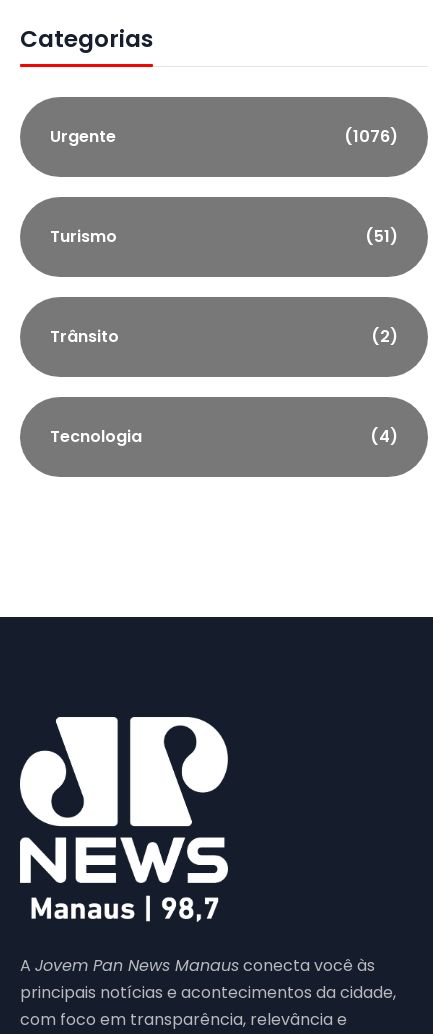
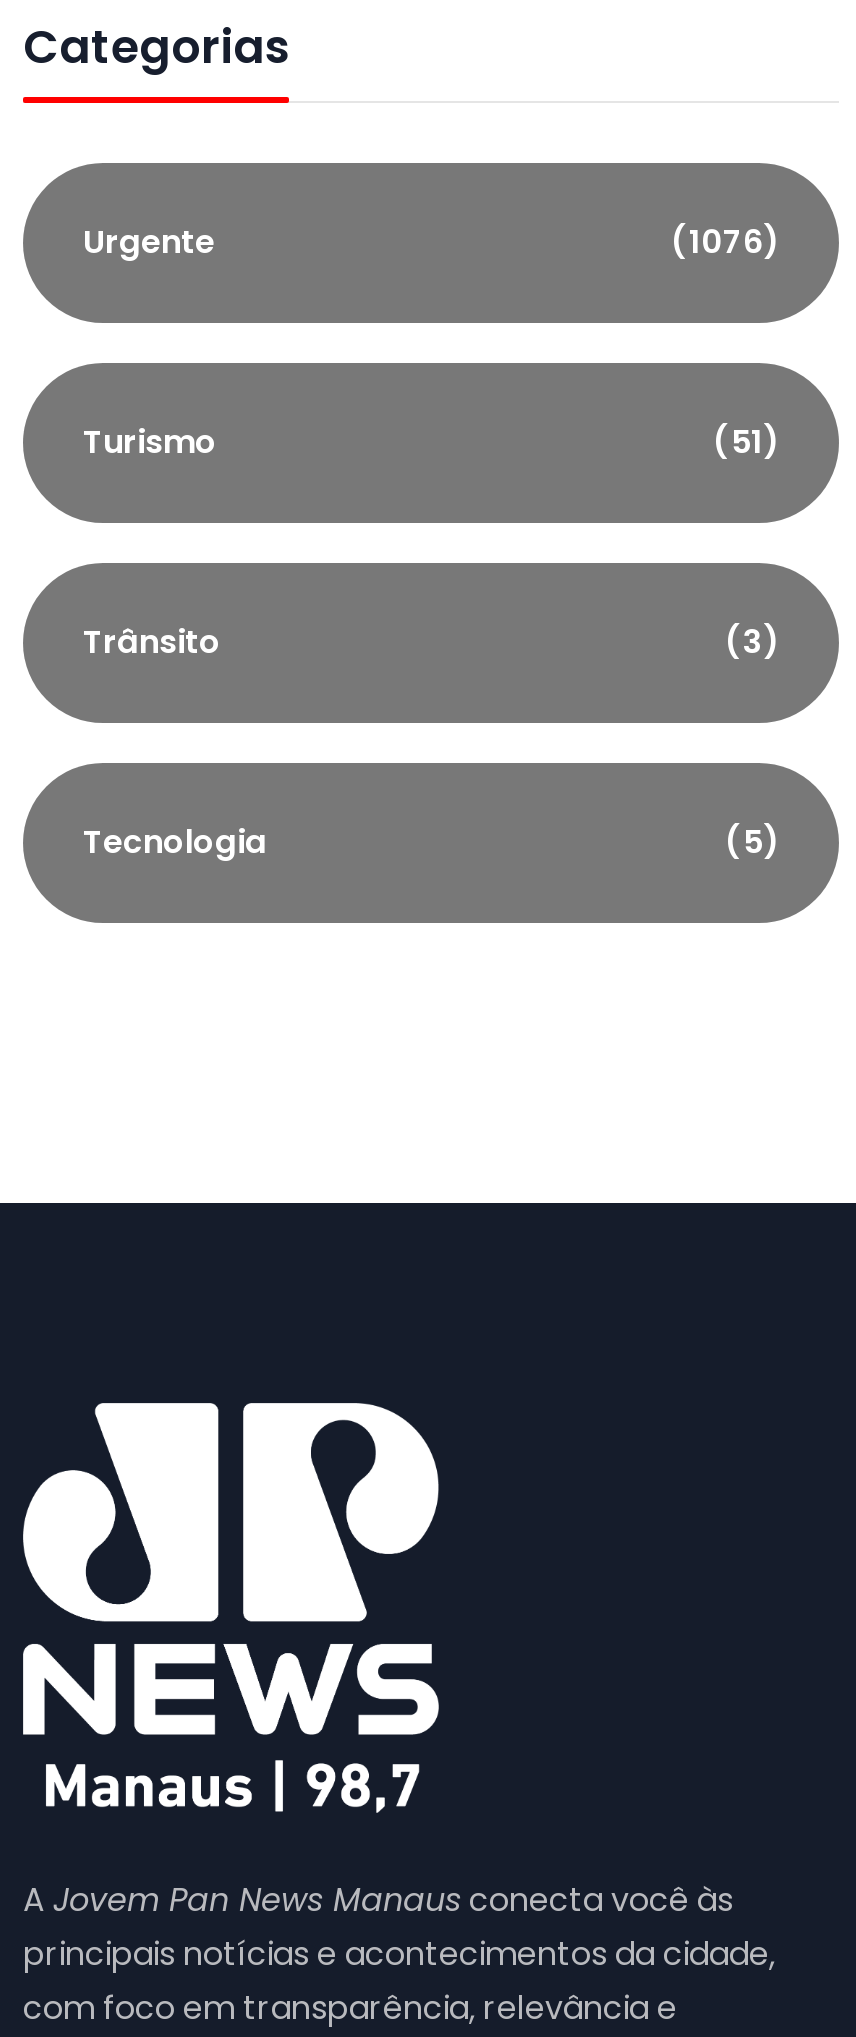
- (2)
+ (3)

- (4)
+ (5)
